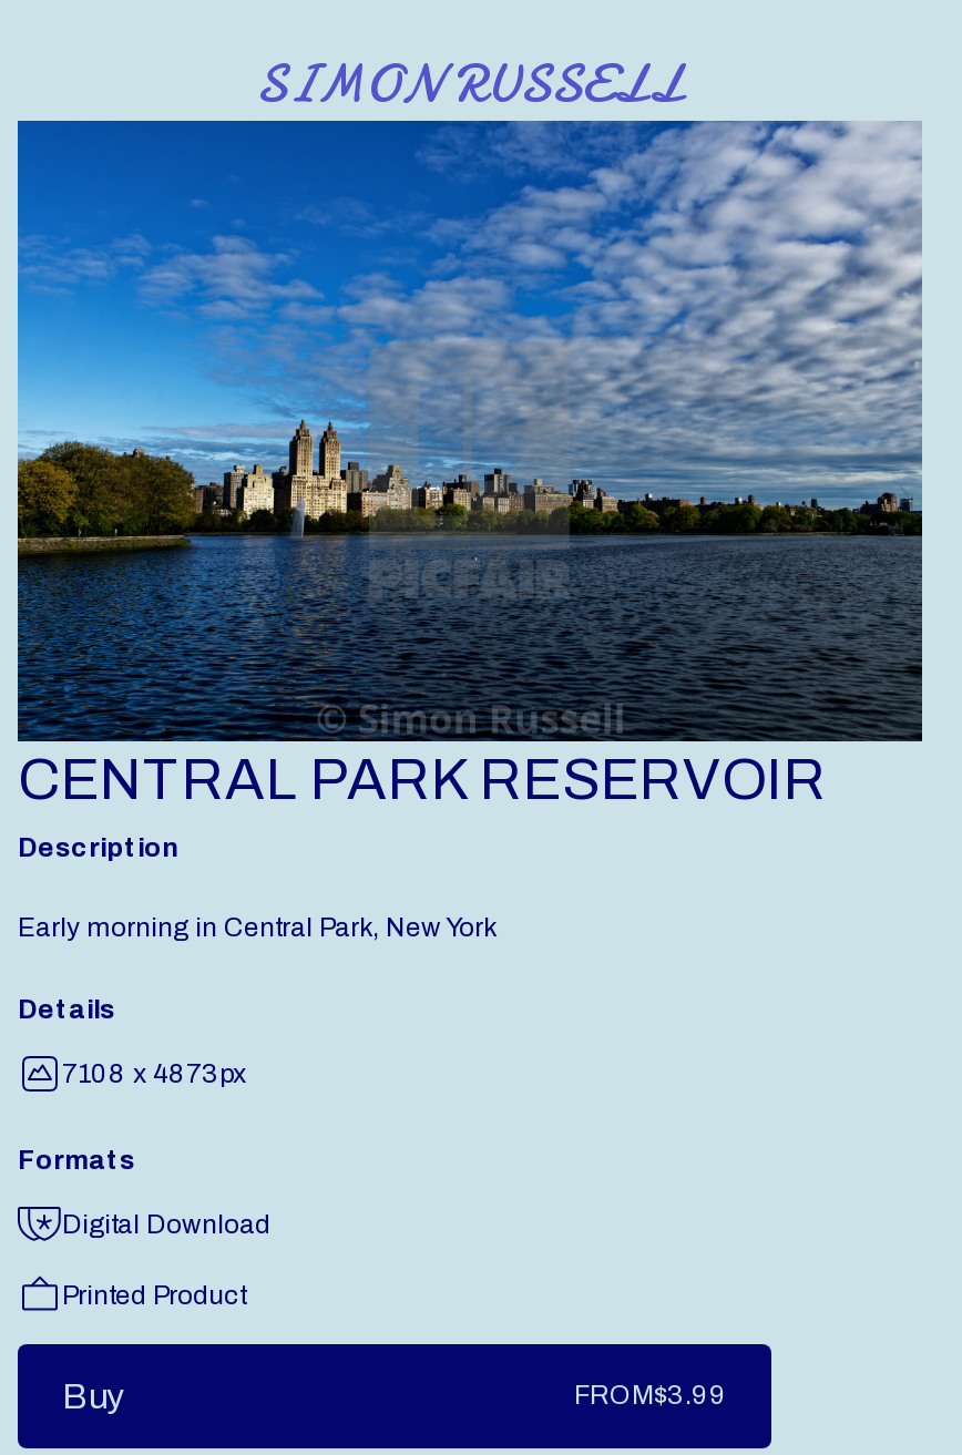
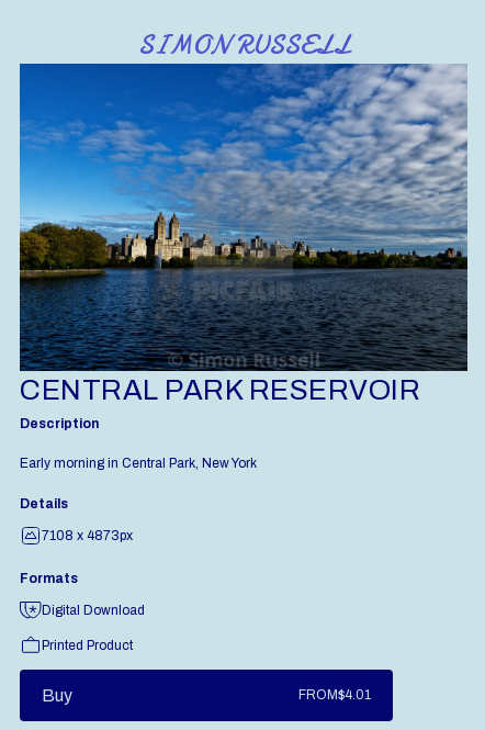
- FROM$3.99
+ FROM$4.01
